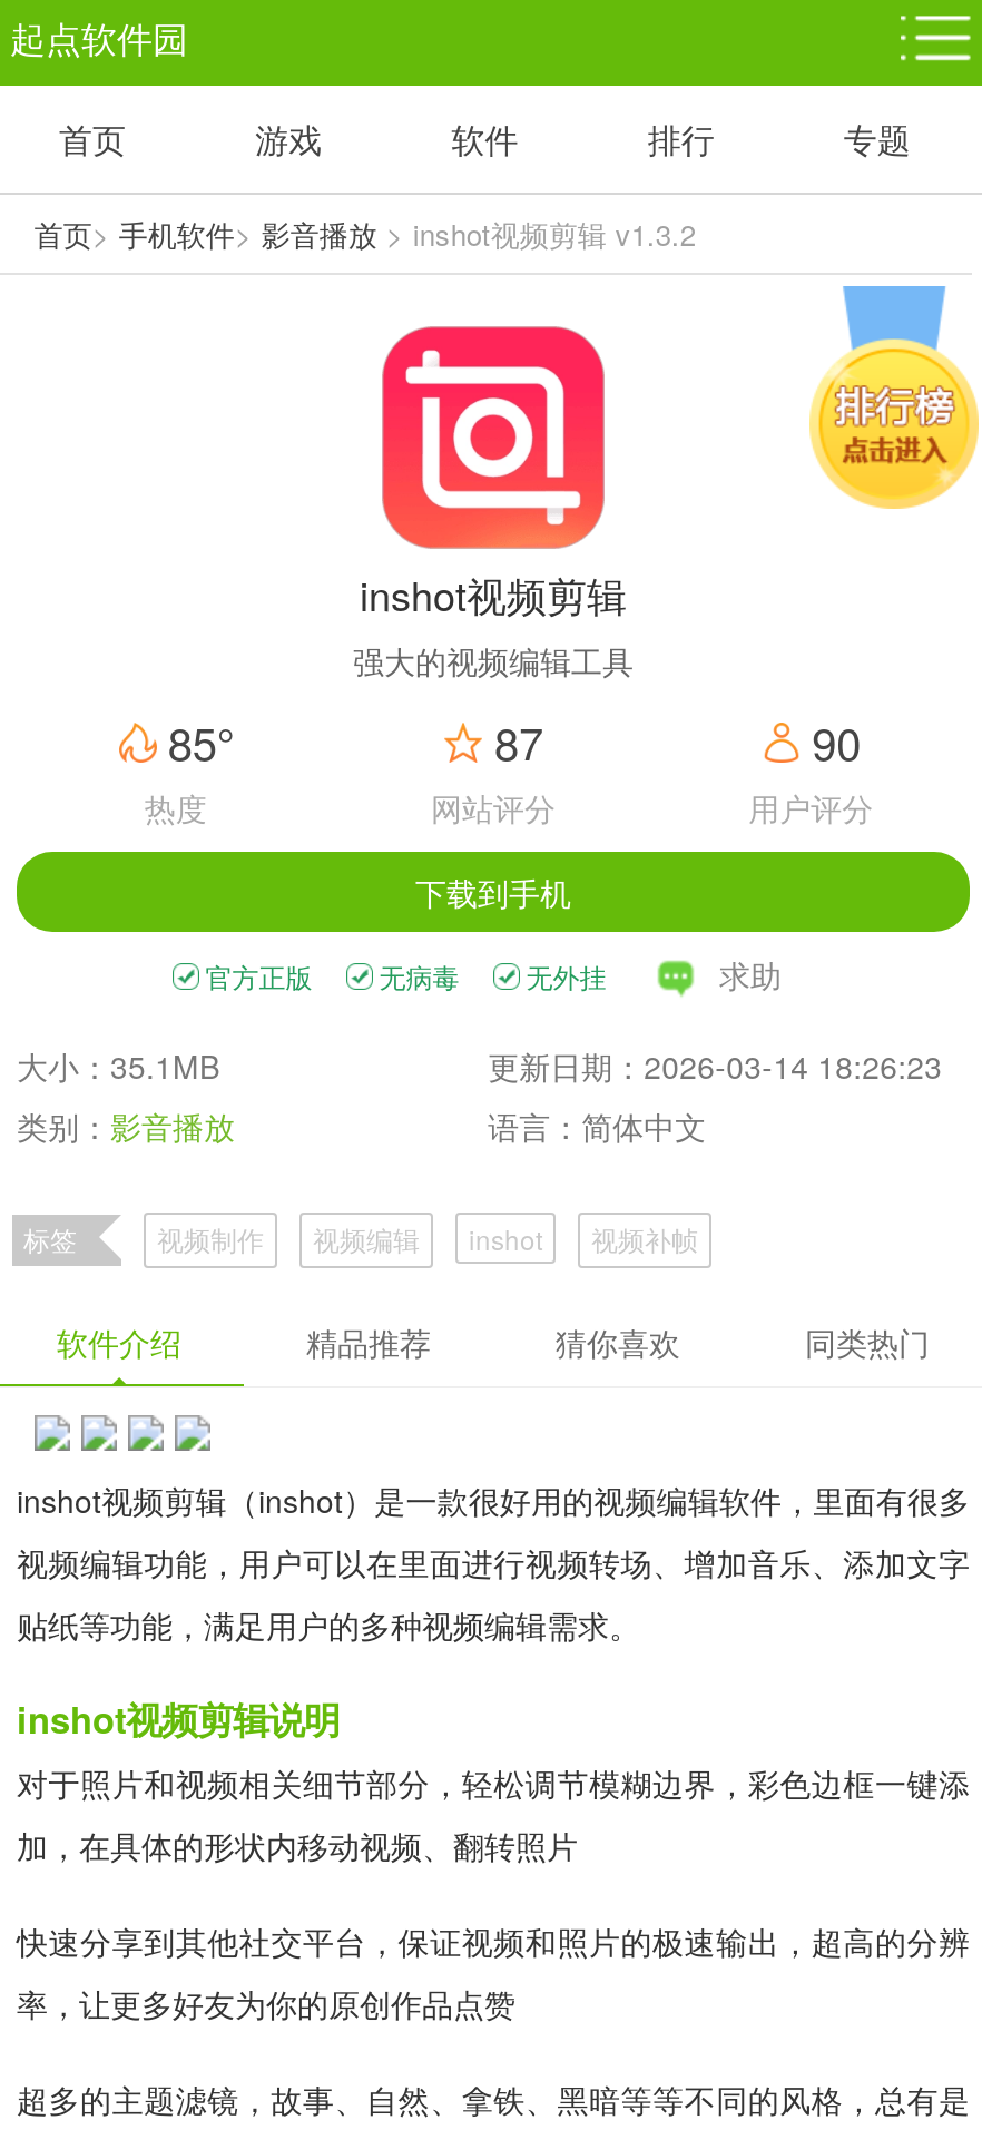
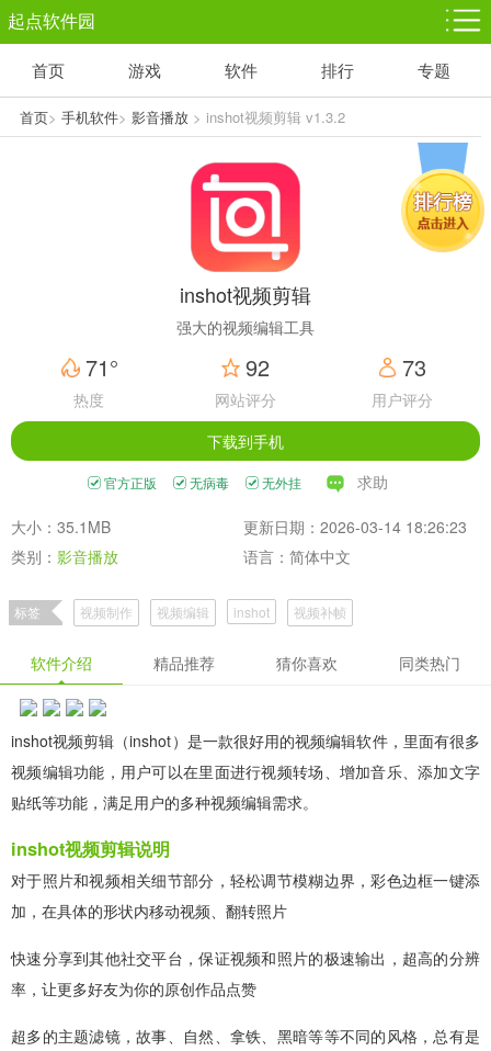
- 85°
+ 71°

- 87
+ 92

- 90
+ 73
